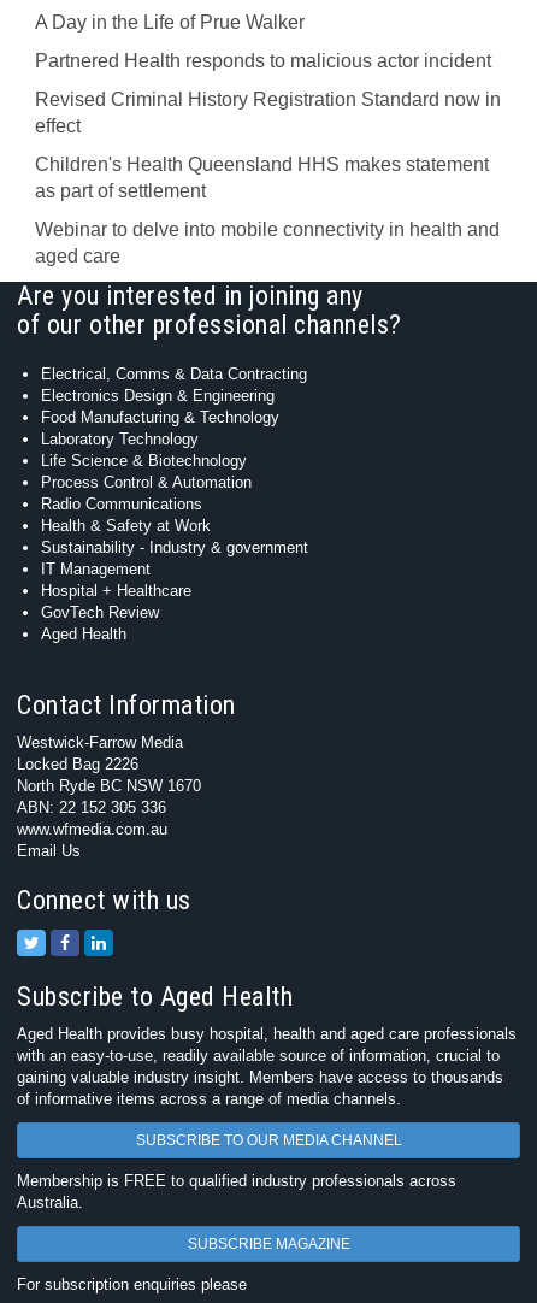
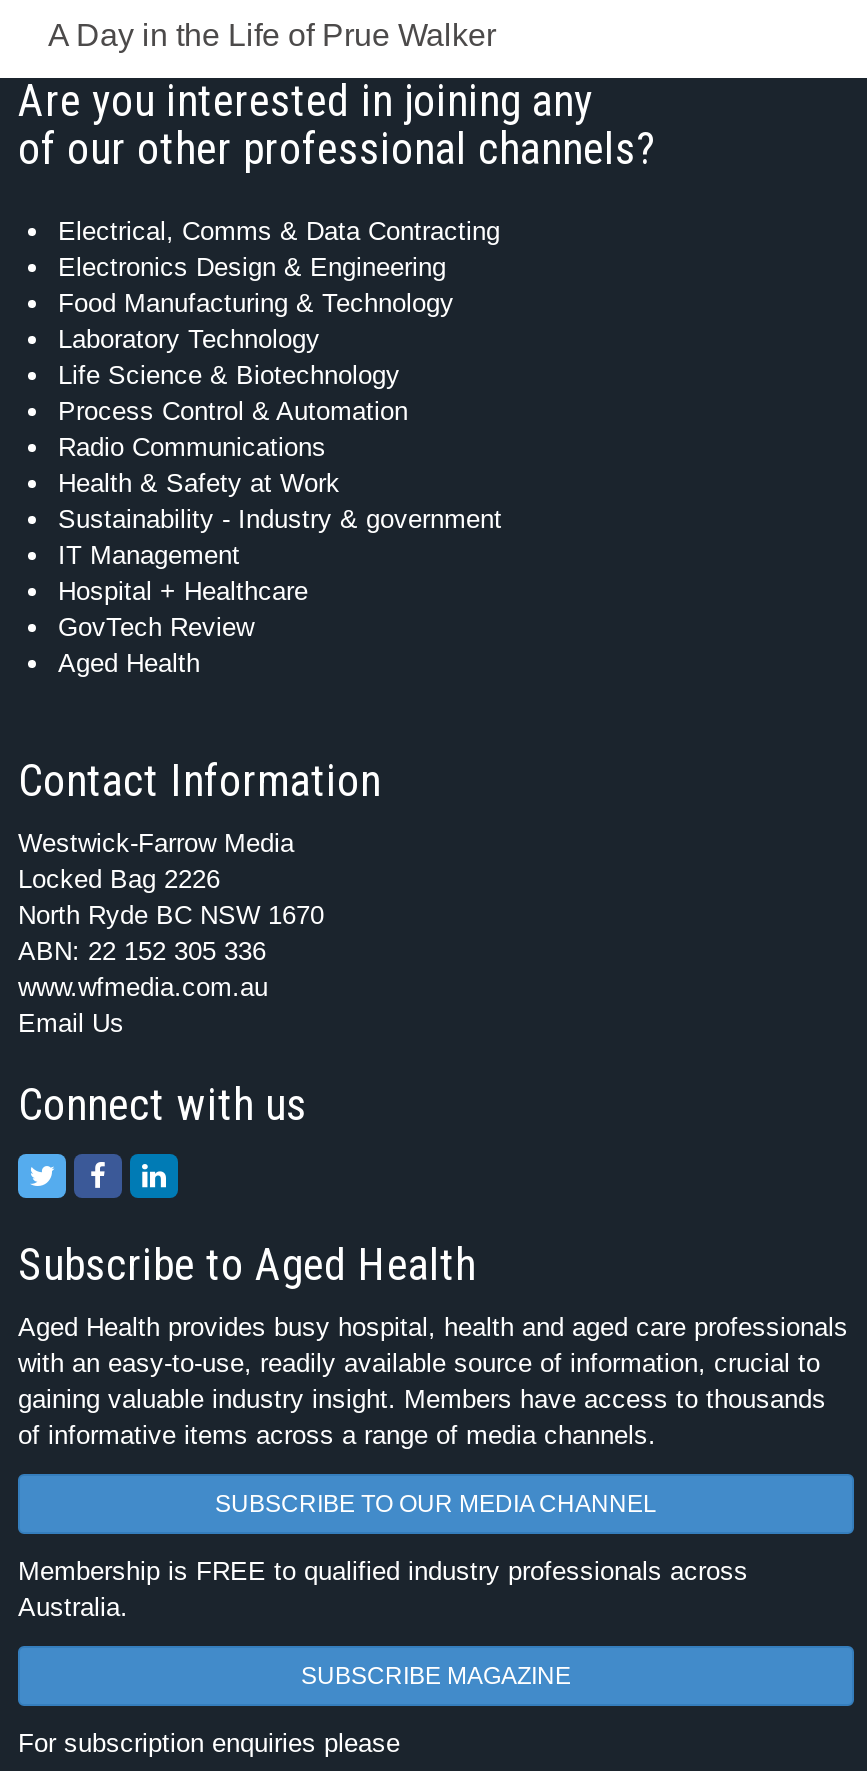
- Partnered Health responds to malicious actor incident
- Revised Criminal History Registration Standard now in
- effect
- Children's Health Queensland HHS makes statement
- as part of settlement
- Webinar to delve into mobile connectivity in health and
- aged care
